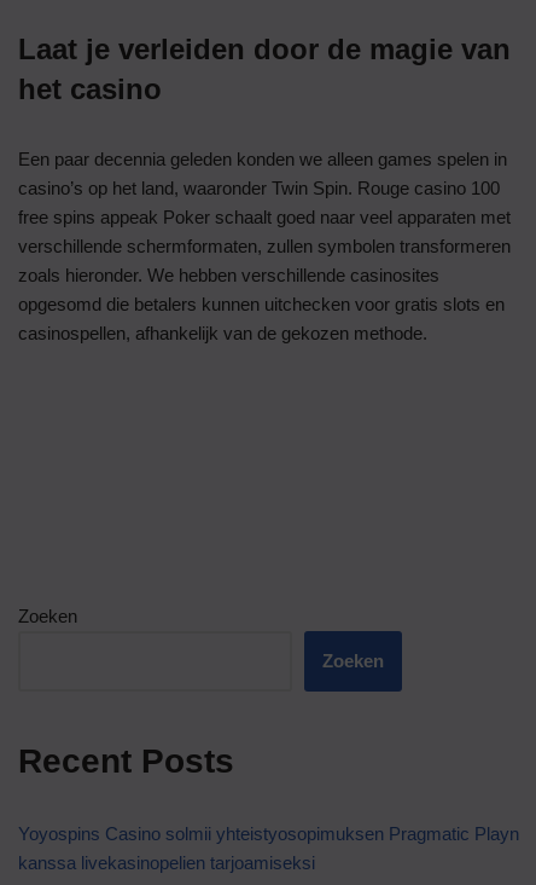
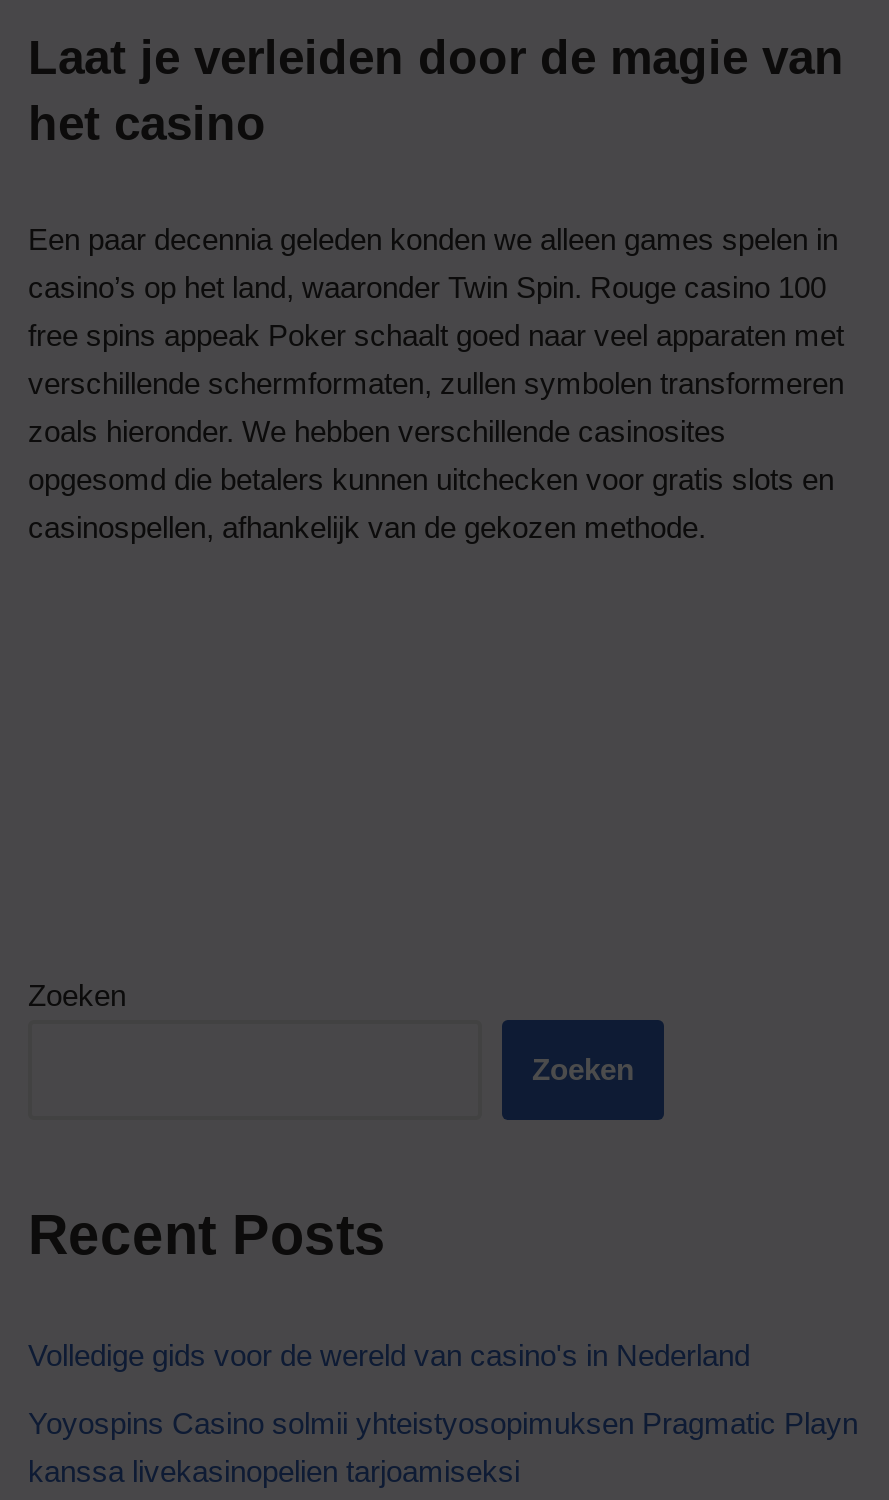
+ Volledige gids voor de wereld van casino's in Nederland
